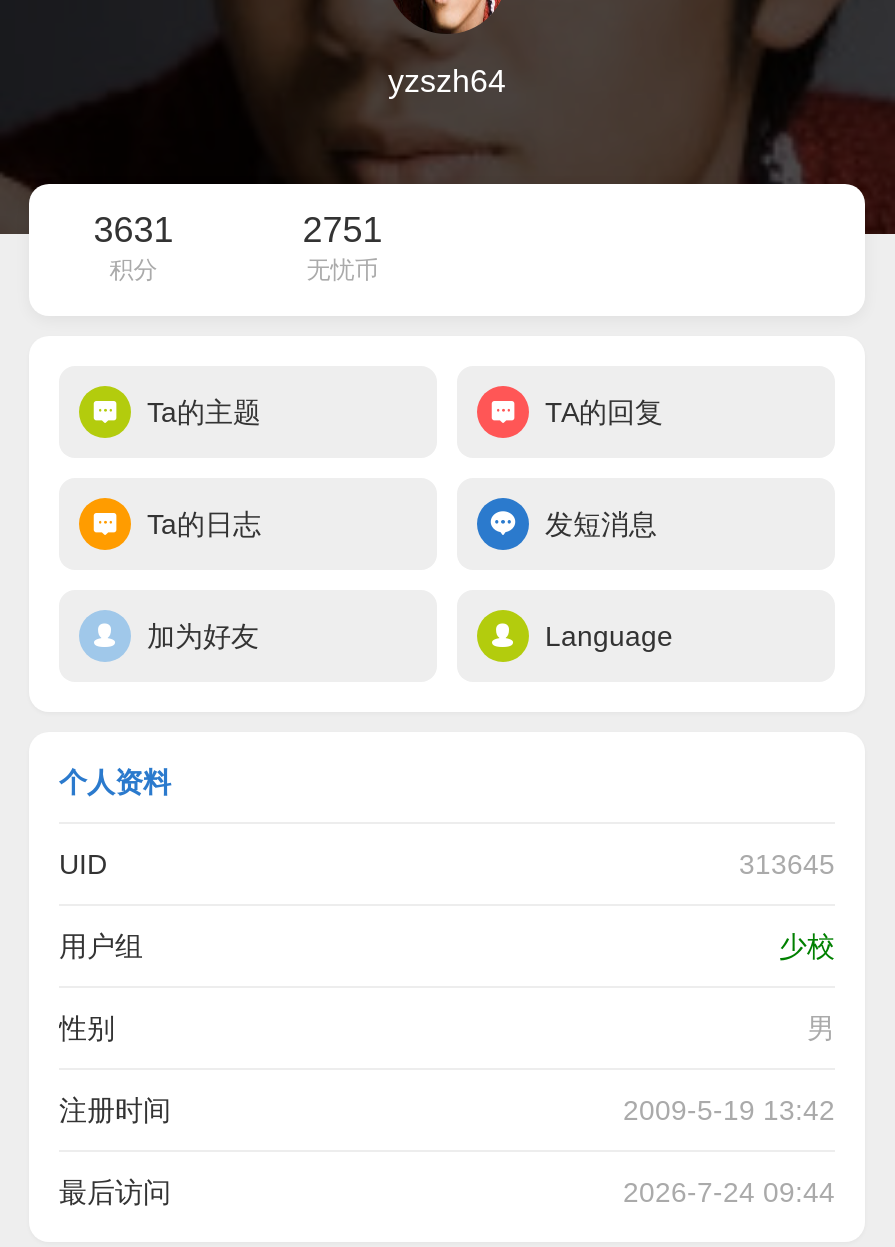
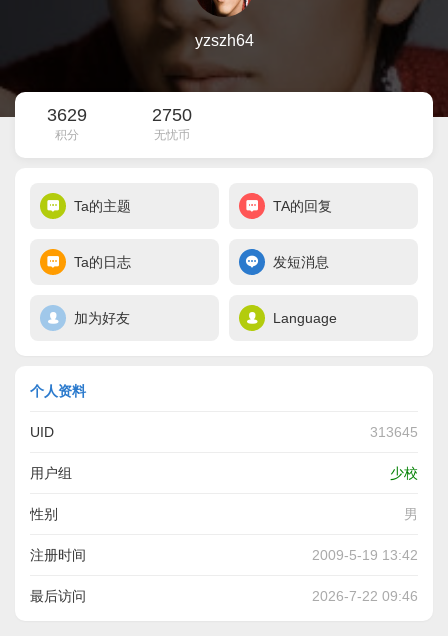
- 3631
+ 3629

- 2751
+ 2750

- 2026-7-24 09:44
+ 2026-7-22 09:46
